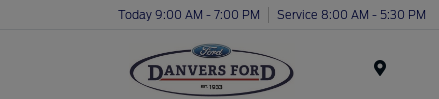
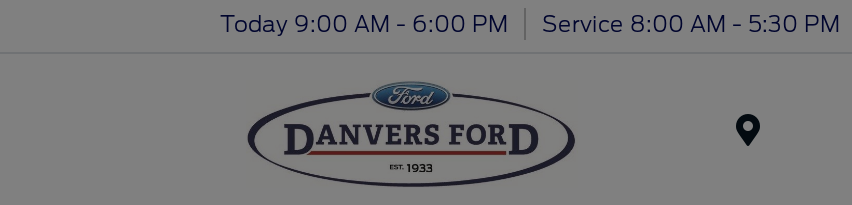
- Today 9:00 AM - 7:00 PM Service 8:00 AM - 5:30 PM
+ Today 9:00 AM - 6:00 PM Service 8:00 AM - 5:30 PM
